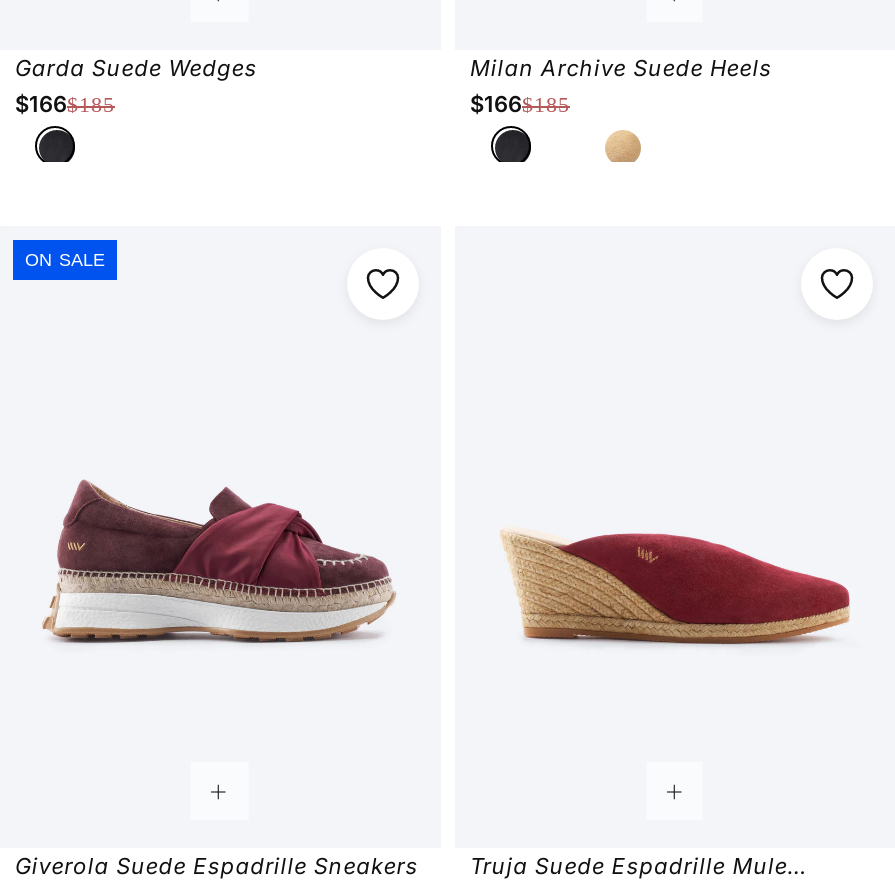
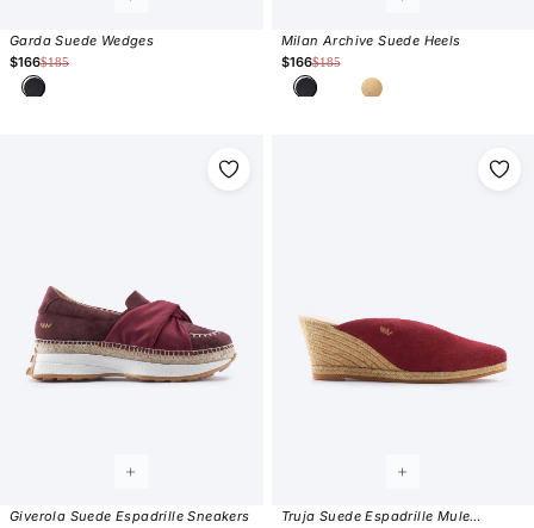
- ON SALE
